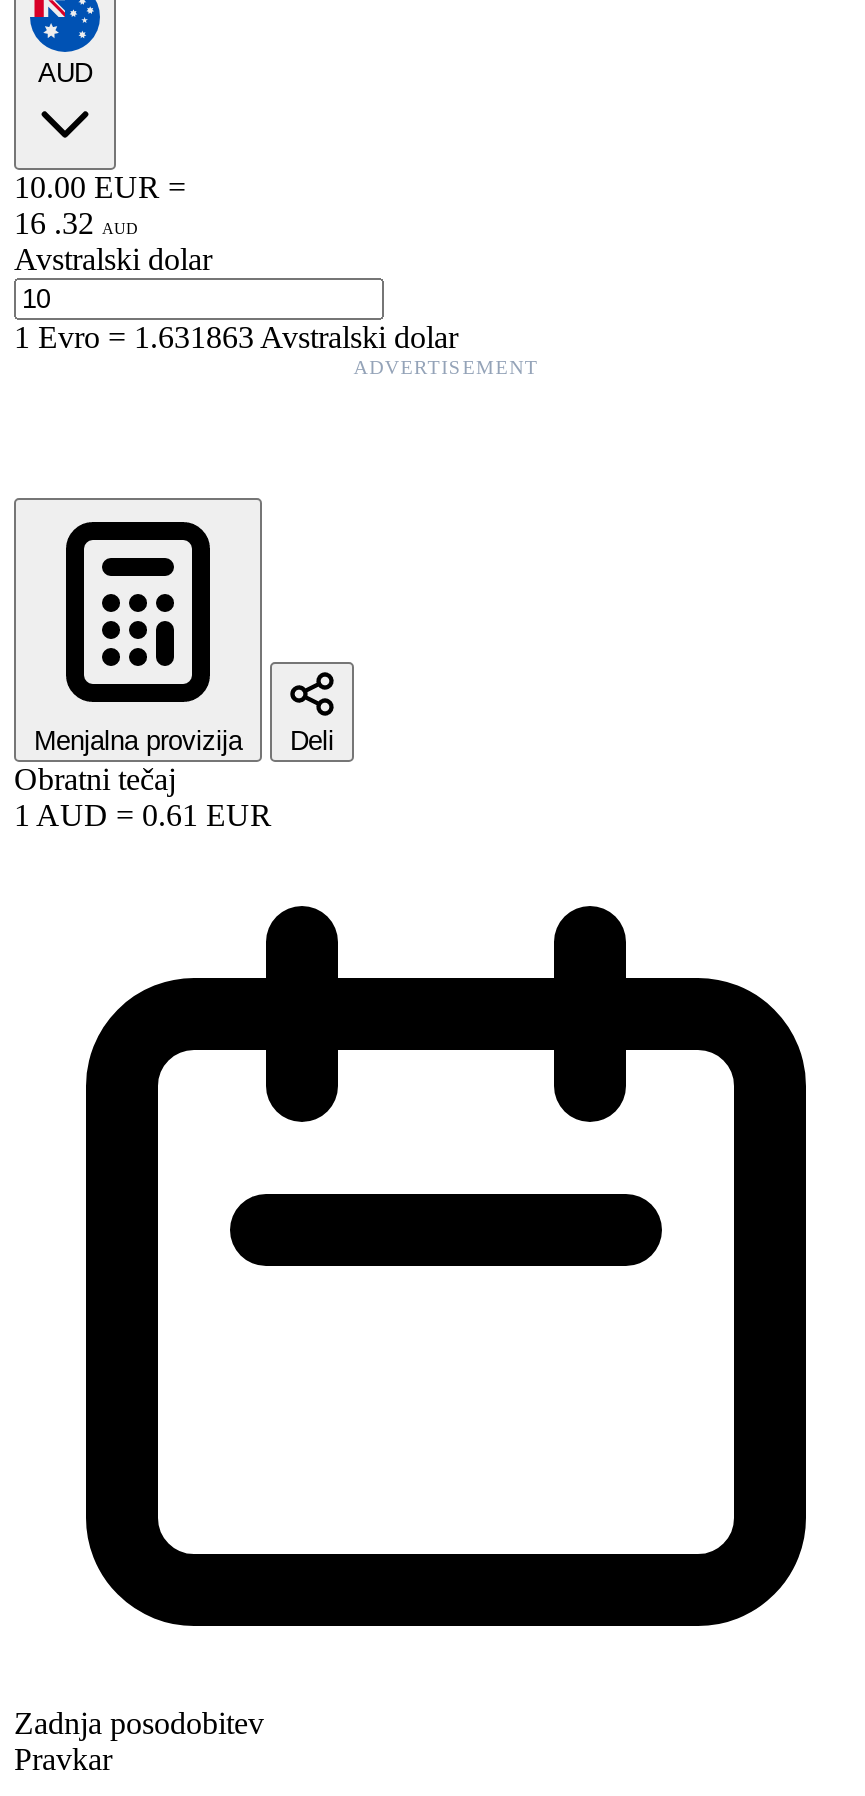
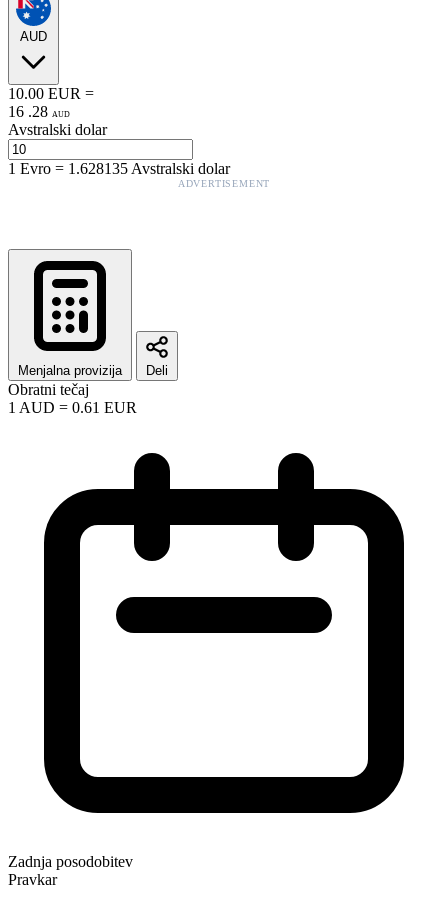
- 16 . 32 AUD
+ 16 . 28 AUD

- 1Evro=1.631863 Avstralski dolar
+ 1Evro=1.628135 Avstralski dolar
